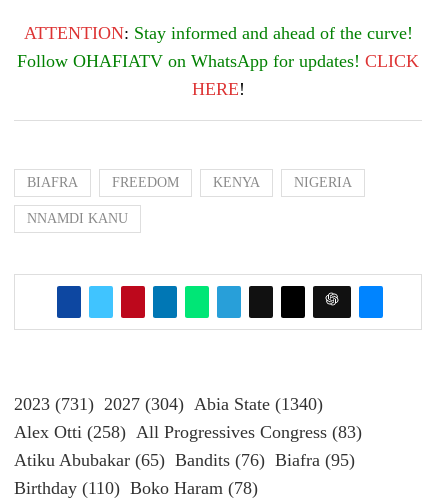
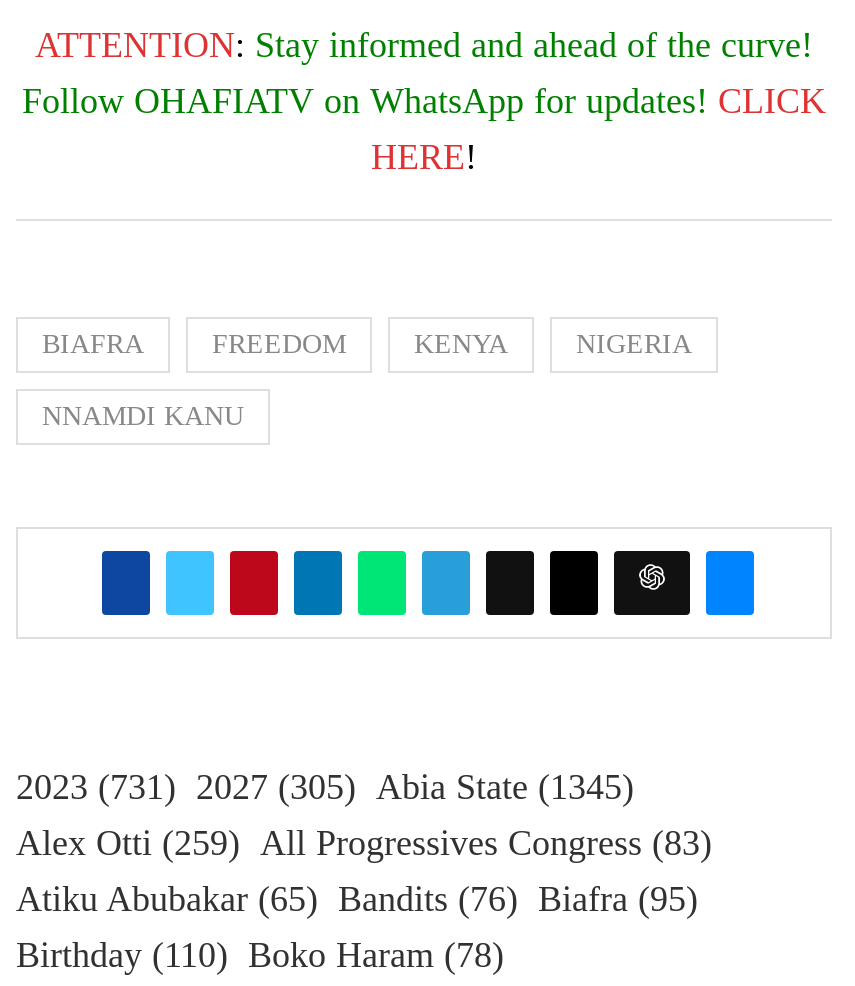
- 2023 (731) 2027 (304) Abia State (1340)
+ 2023 (731) 2027 (305) Abia State (1345)

- Alex Otti (258) All Progressives Congress (83)
+ Alex Otti (259) All Progressives Congress (83)
